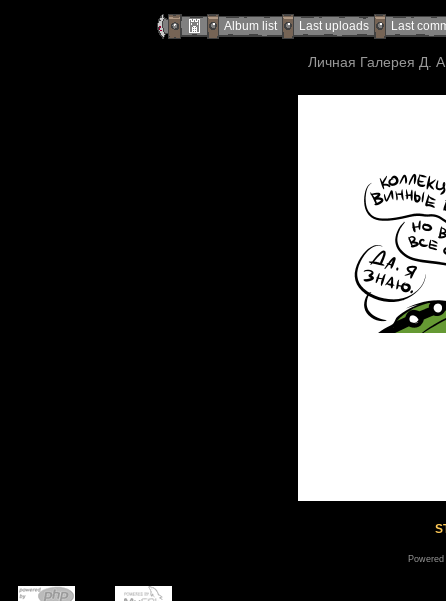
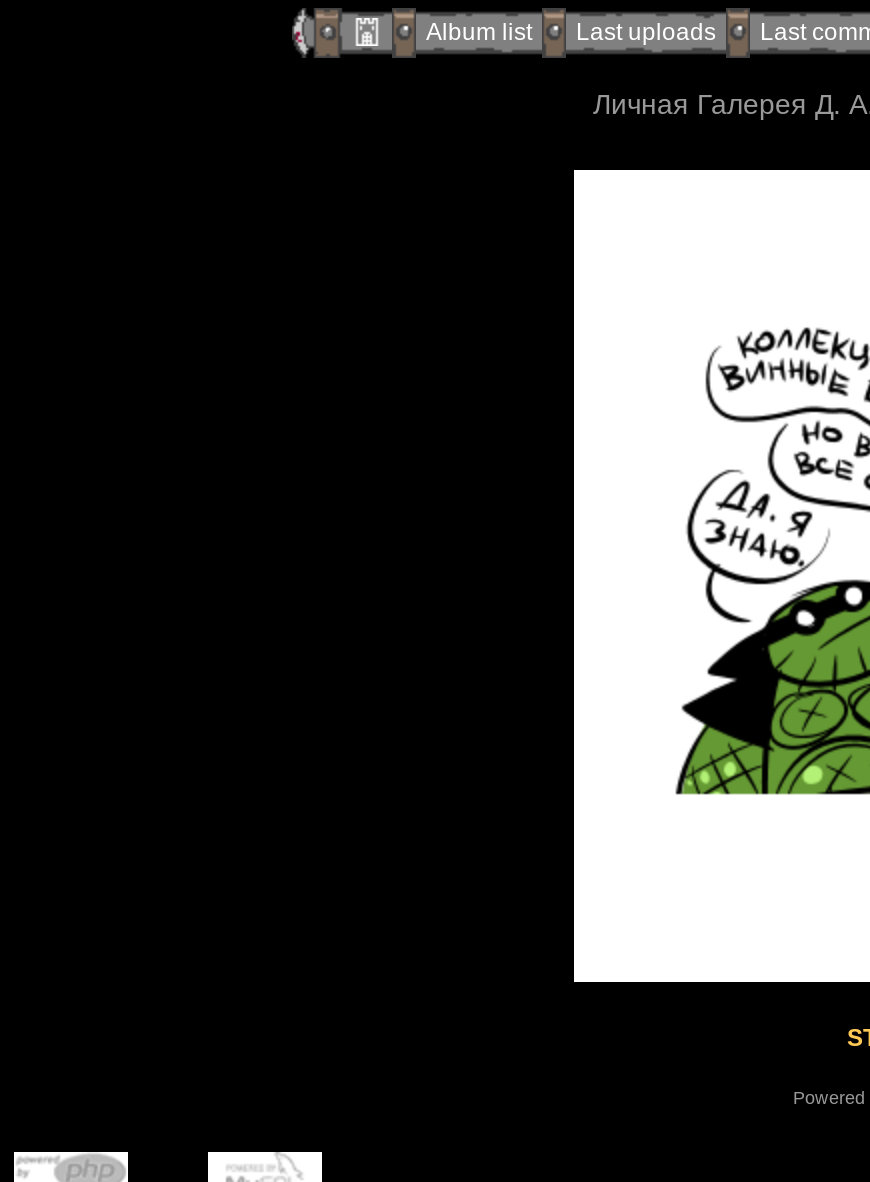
+ [image]
